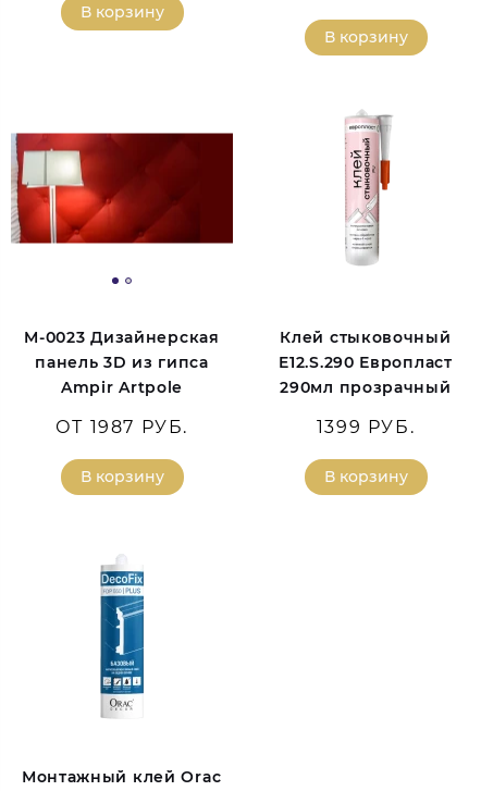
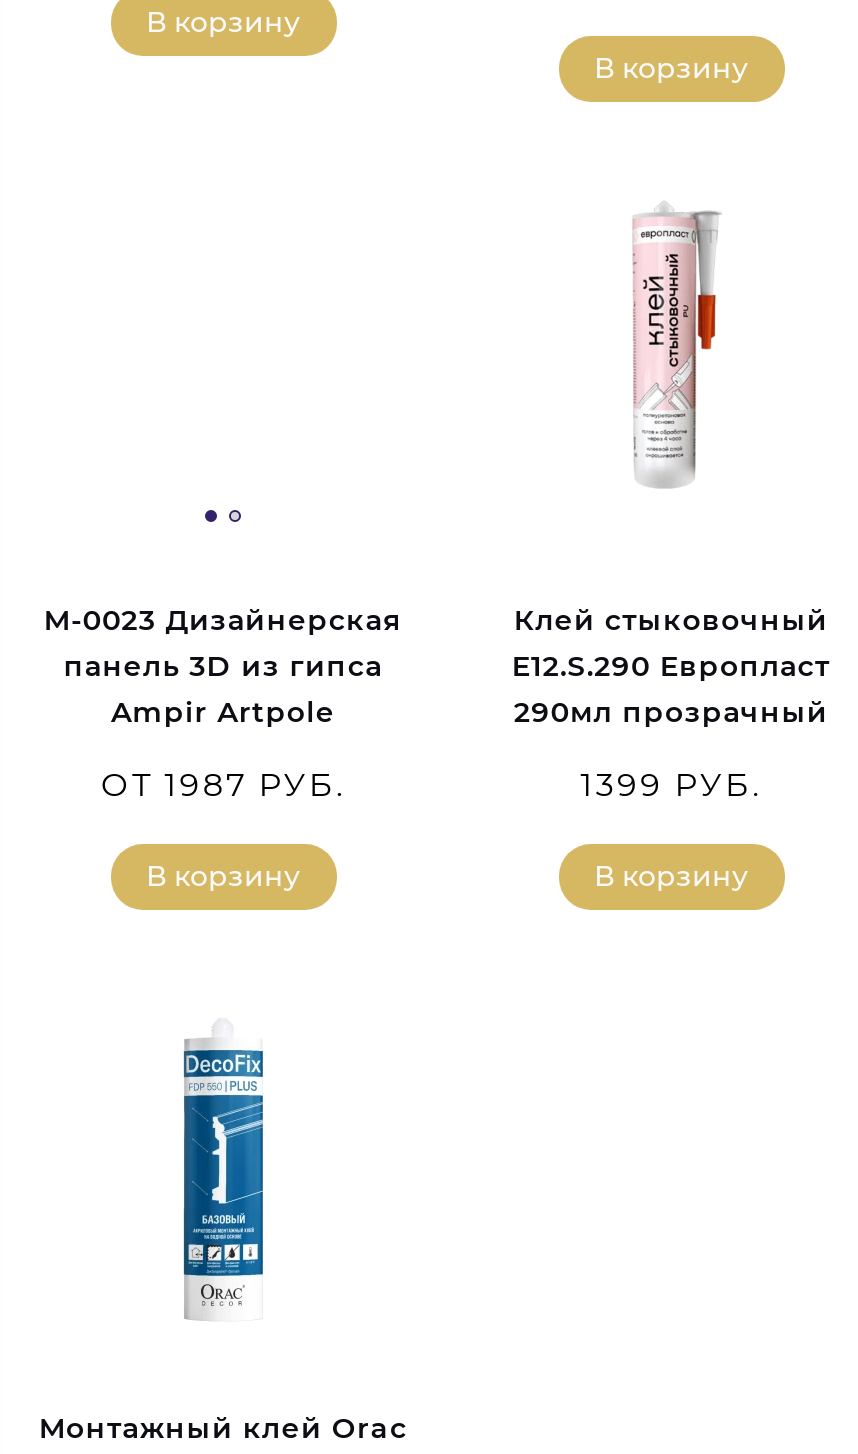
- [image]
